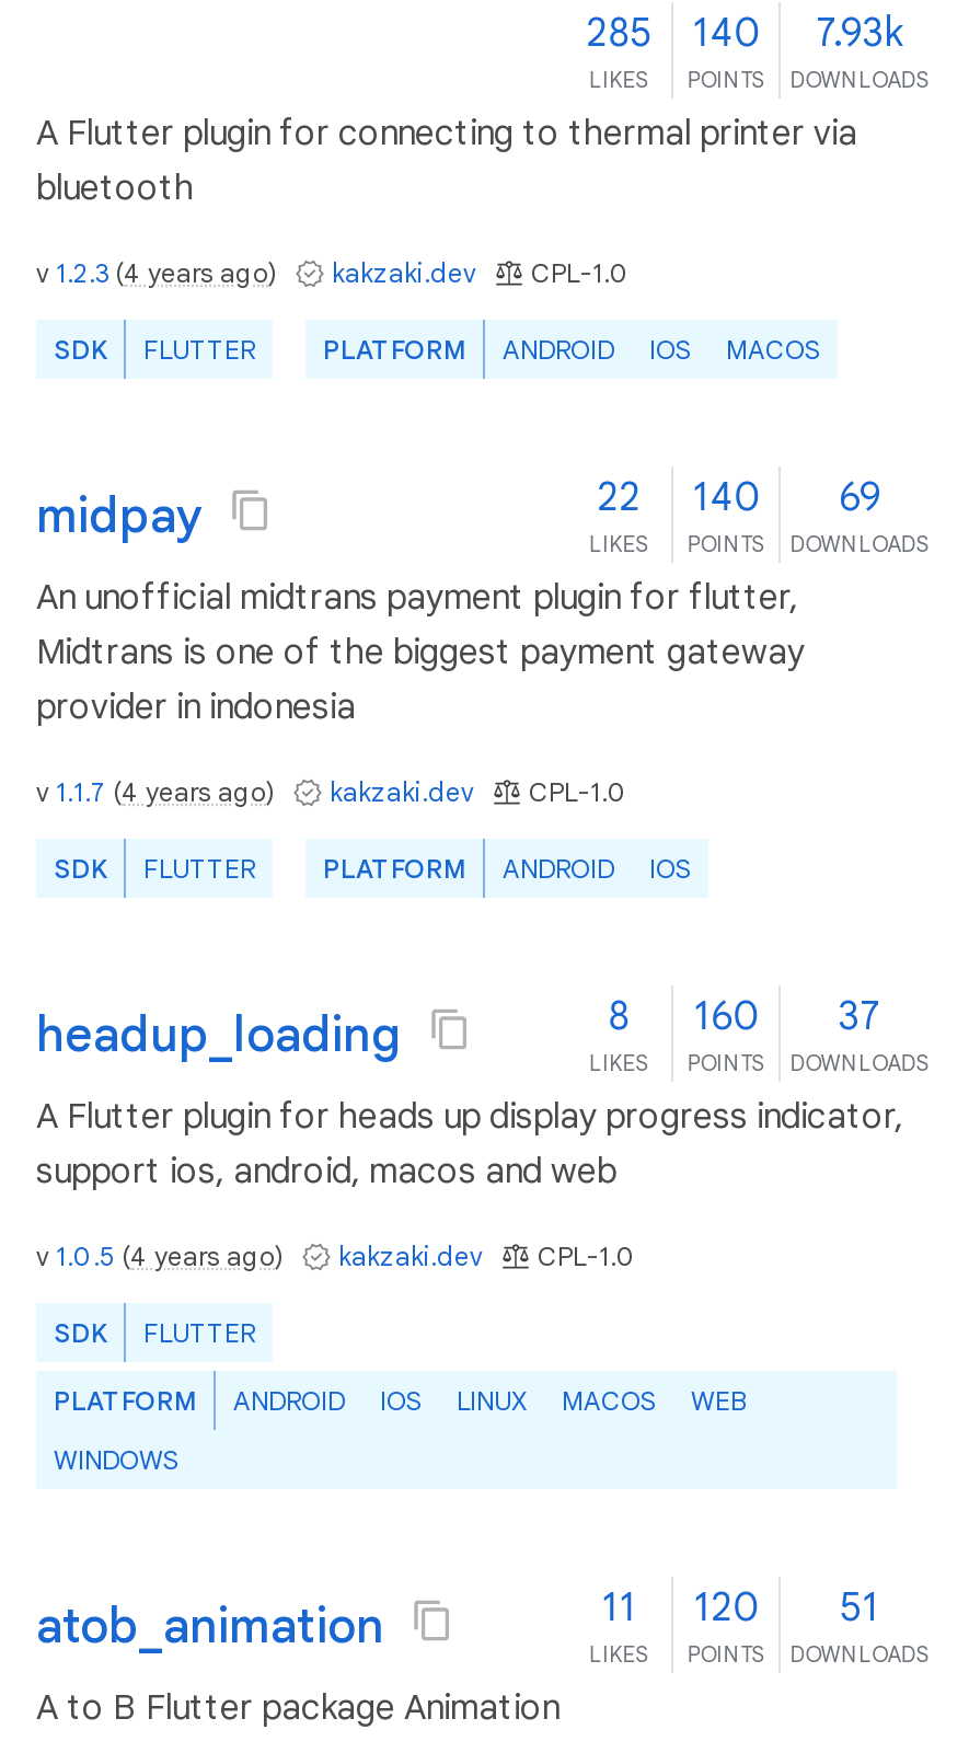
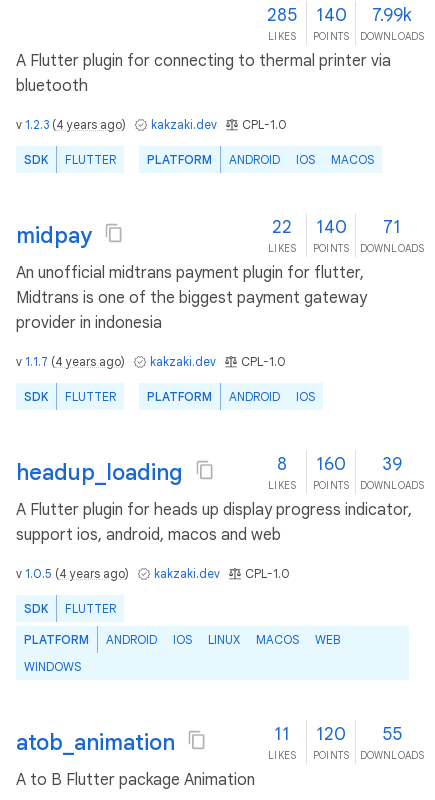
- 285 140 7.93k
+ 285 140 7.99k

- 22 140 69
+ 22 140 71

- 8 160 37
+ 8 160 39

- 11 120 51
+ 11 120 55
